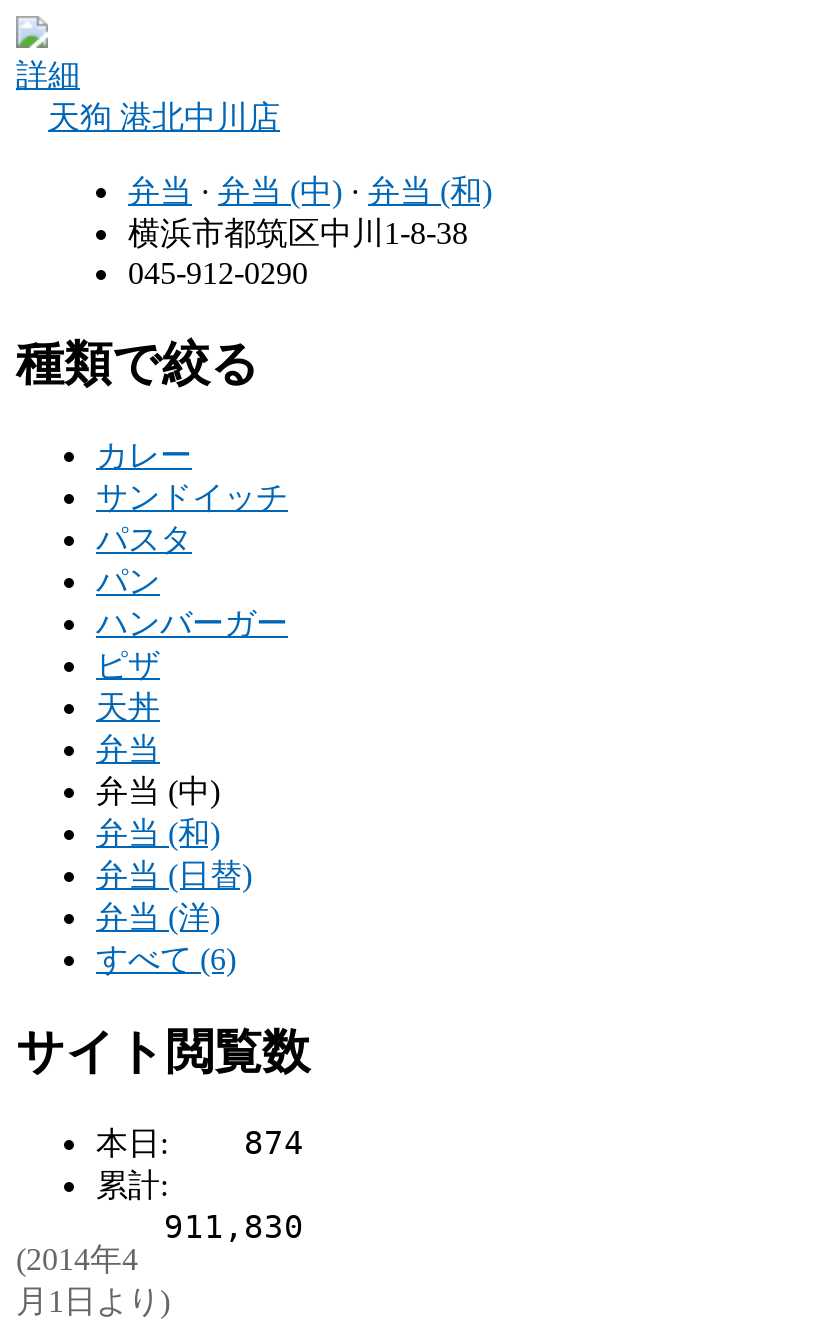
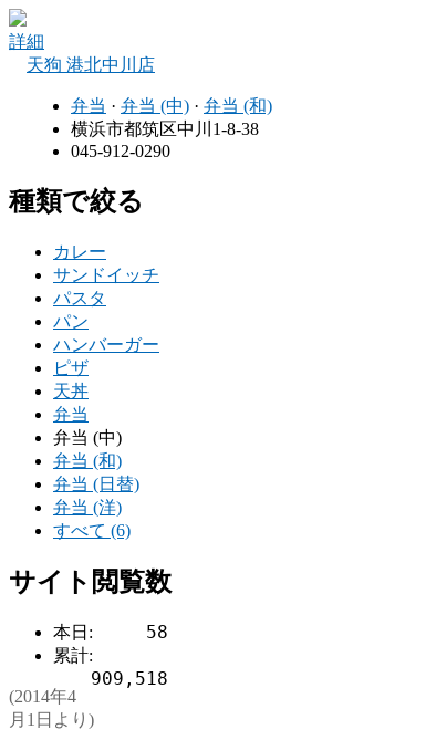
- 874
+ 58

- 911,830
+ 909,518
